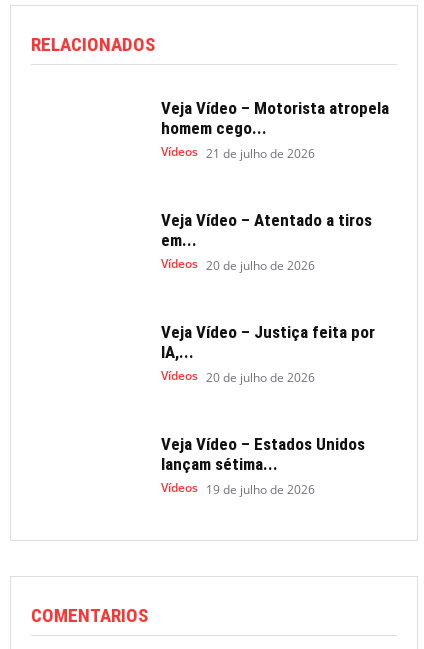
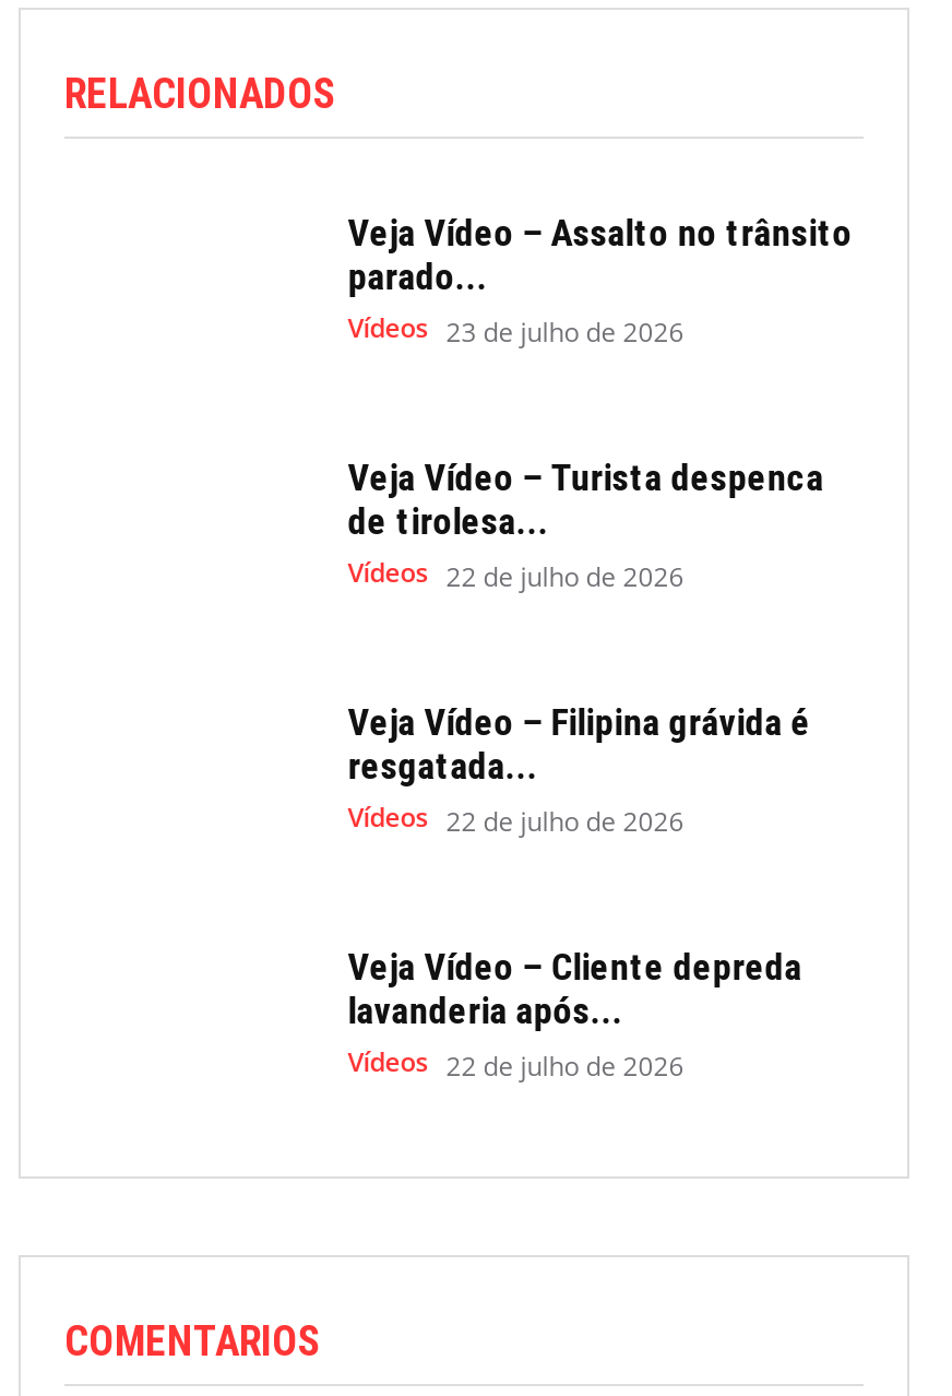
- Veja Vídeo – Motorista atropela
- homem cego...
- Vídeos 21 de julho de 2026
+ Veja Vídeo – Assalto no trânsito
+ parado...
+ Vídeos 23 de julho de 2026

- Veja Vídeo – Atentado a tiros
- em...
- Vídeos 20 de julho de 2026
+ Veja Vídeo – Turista despenca
+ de tirolesa...
+ Vídeos 22 de julho de 2026

- Veja Vídeo – Justiça feita por
- IA,...
- Vídeos 20 de julho de 2026
+ Veja Vídeo – Filipina grávida é
+ resgatada...
+ Vídeos 22 de julho de 2026

- Veja Vídeo – Estados Unidos
- lançam sétima...
- Vídeos 19 de julho de 2026
+ Veja Vídeo – Cliente depreda
+ lavanderia após...
+ Vídeos 22 de julho de 2026
